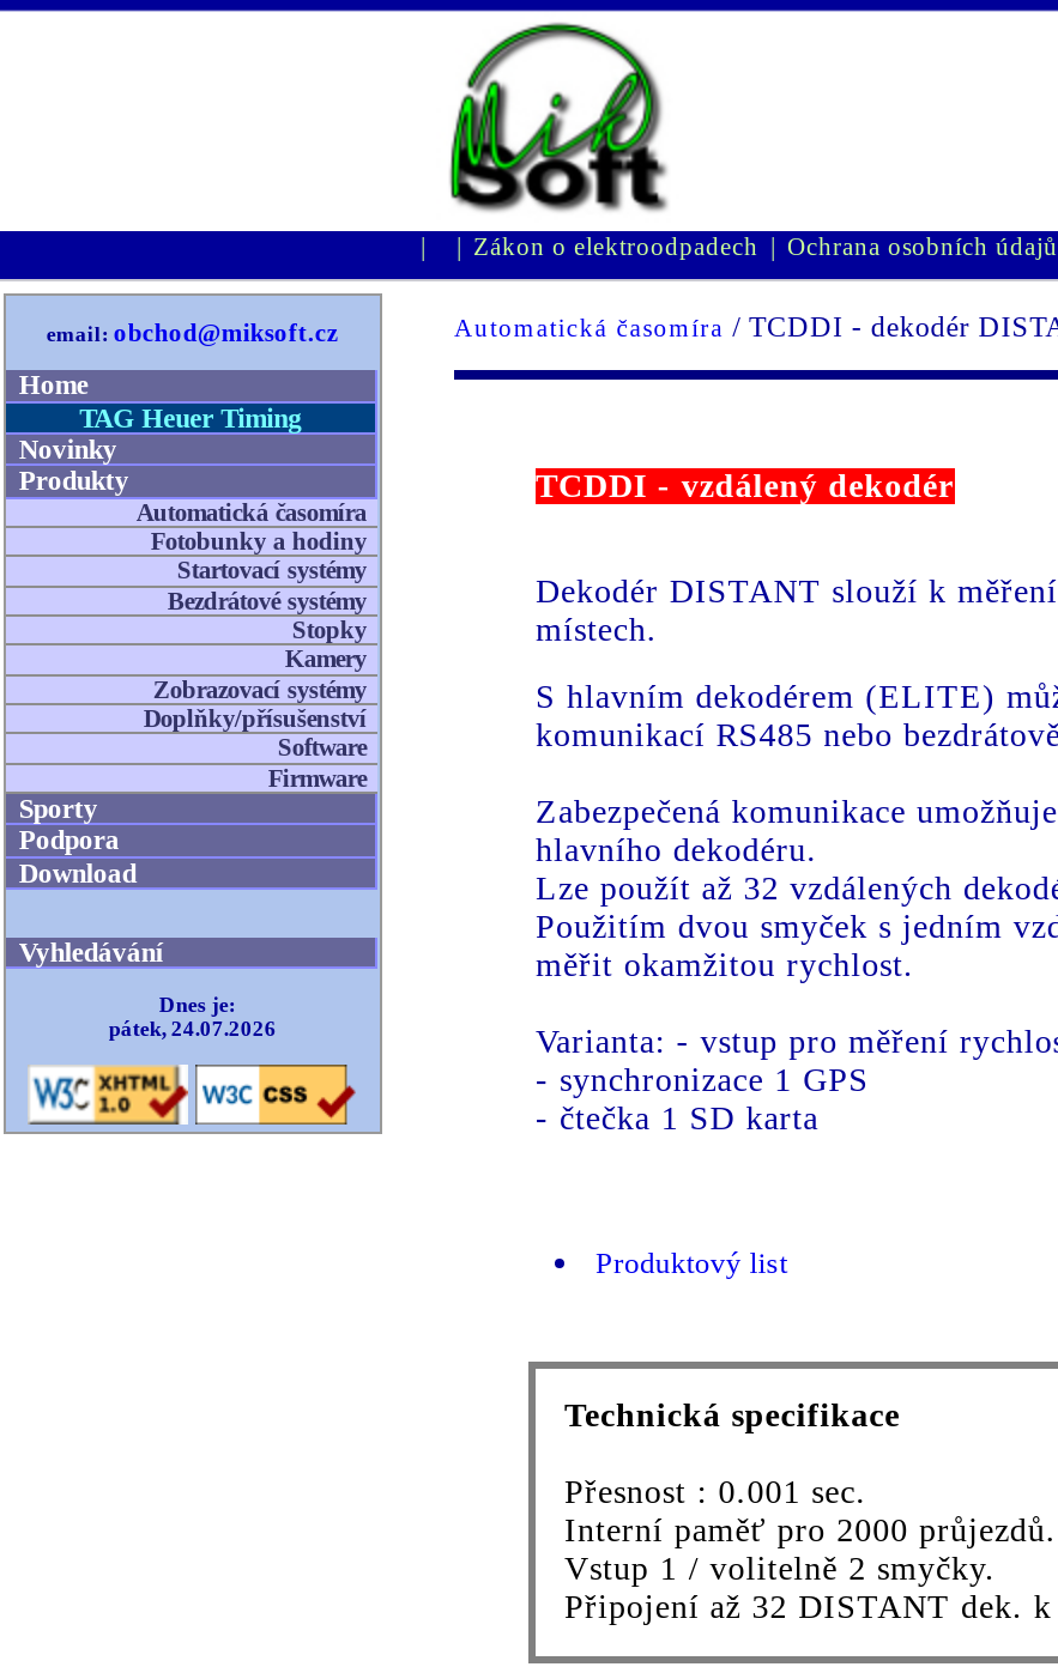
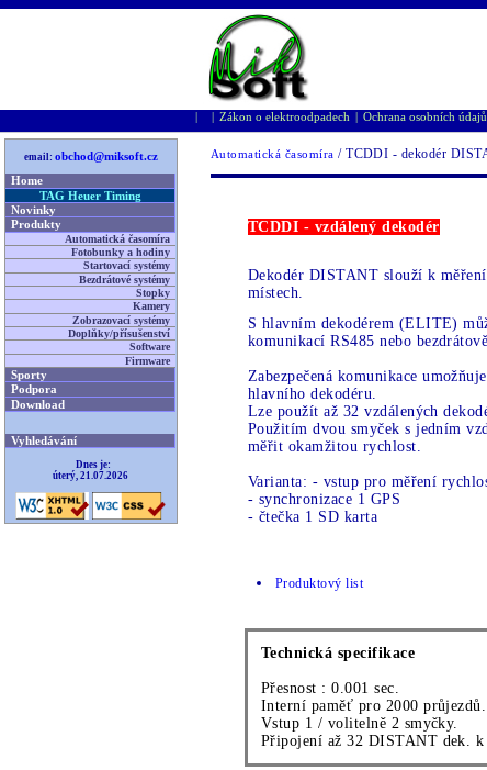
- pátek, 24.07.2026
+ úterý, 21.07.2026
